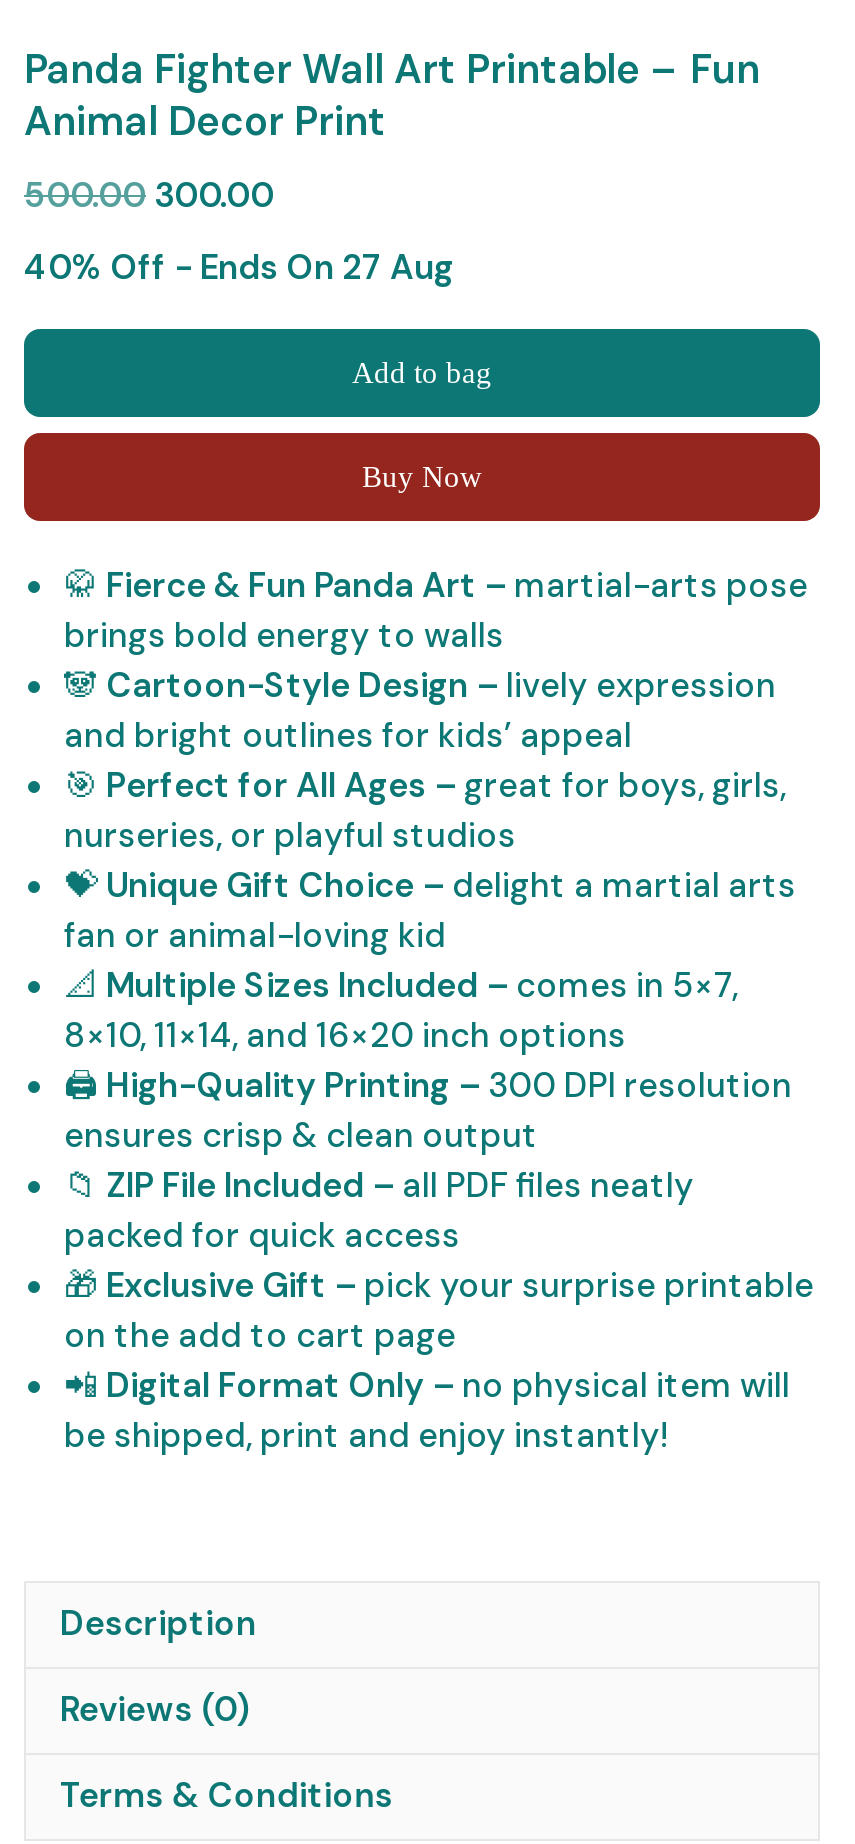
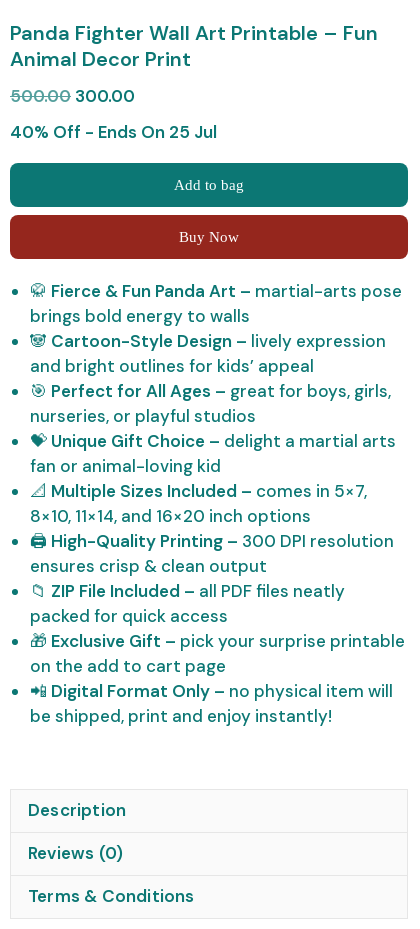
- 40% Off - Ends On 27 Aug
+ 40% Off - Ends On 25 Jul
